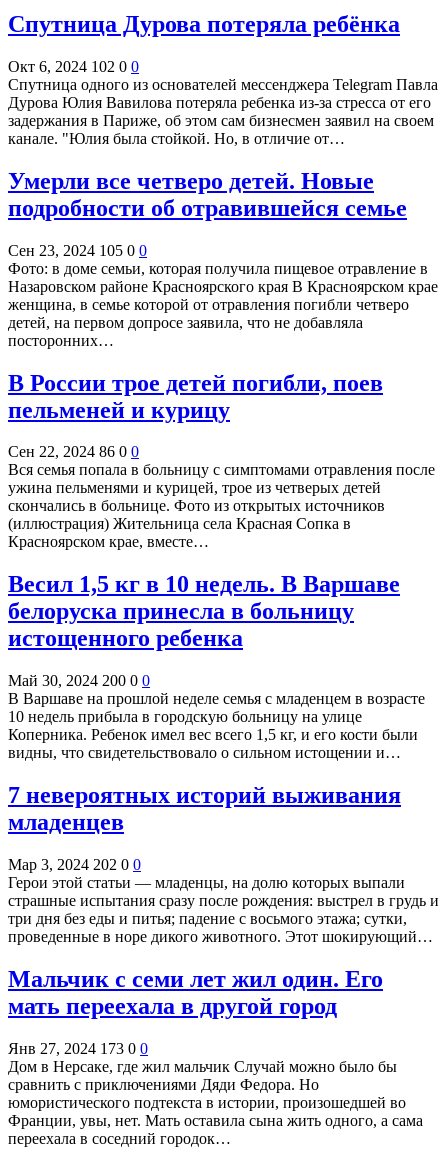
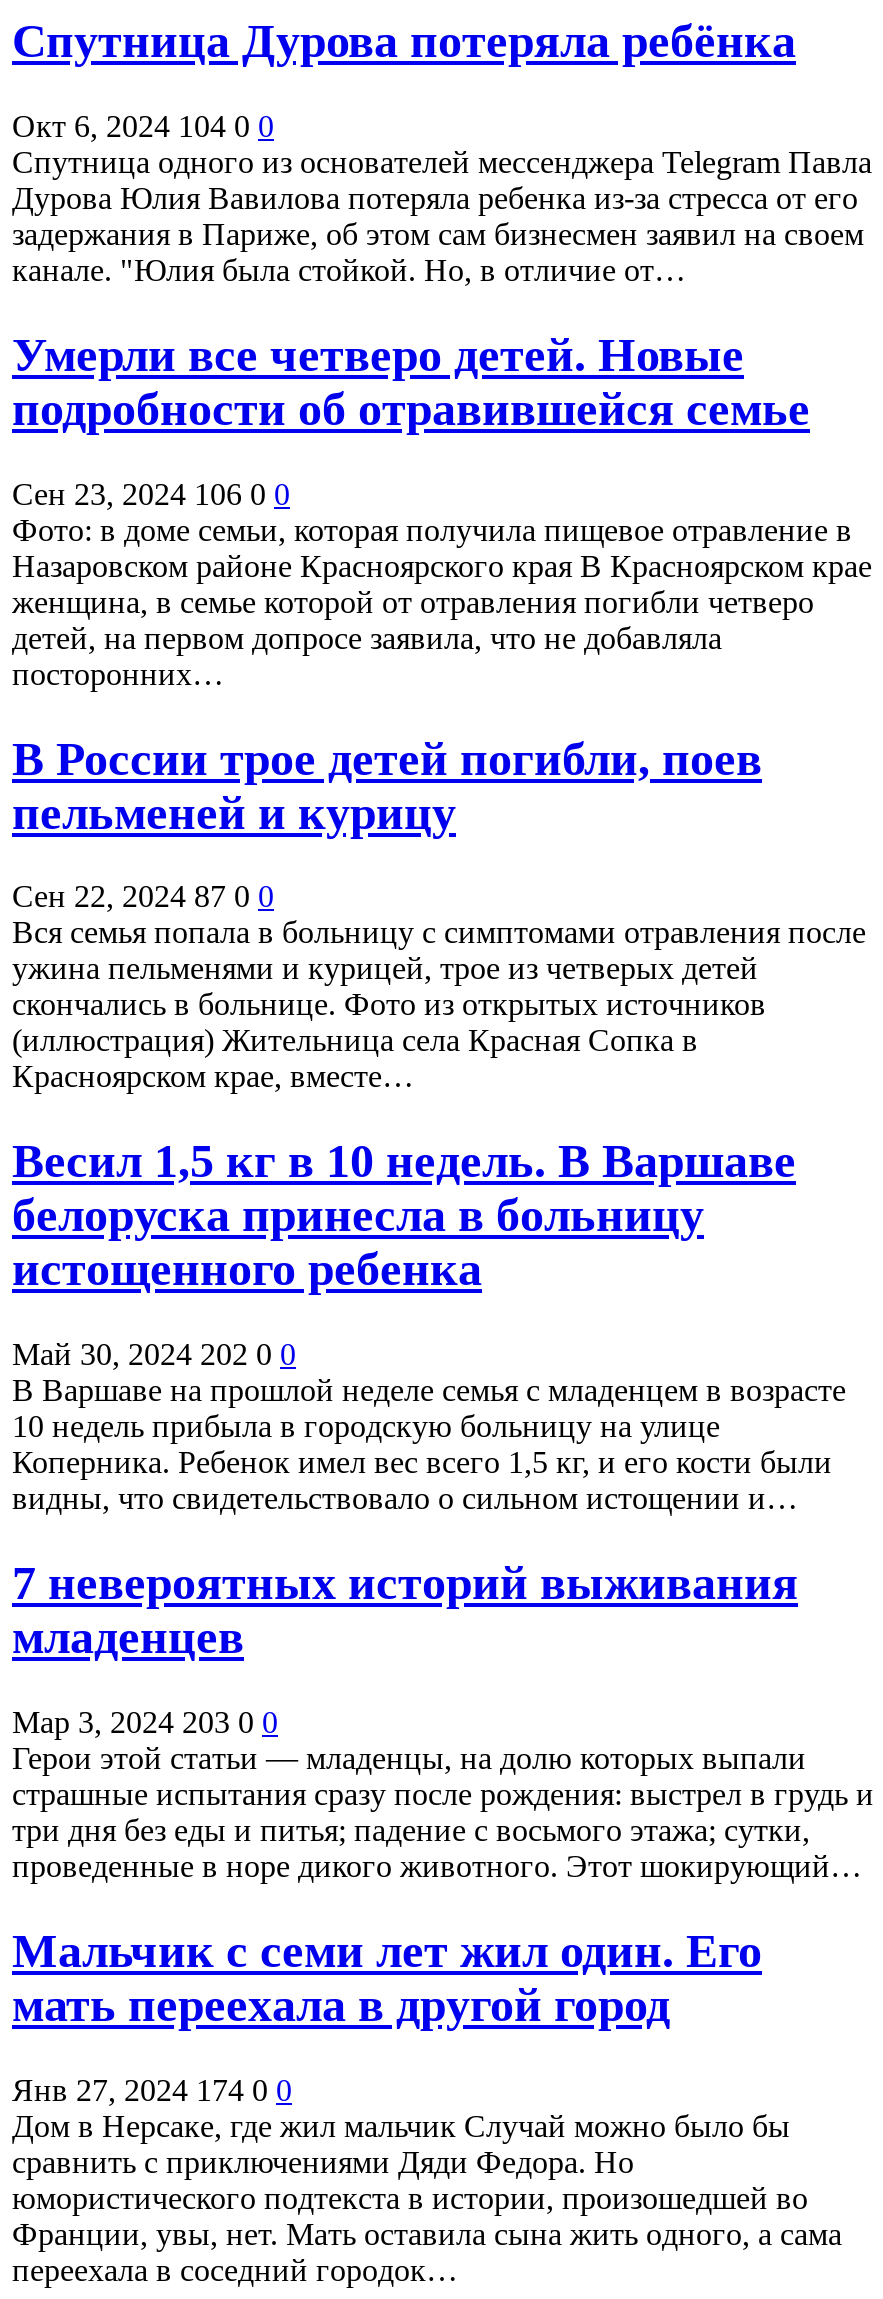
- Окт 6, 2024 102 0 0
+ Окт 6, 2024 104 0 0

- Сен 23, 2024 105 0 0
+ Сен 23, 2024 106 0 0

- Сен 22, 2024 86 0 0
+ Сен 22, 2024 87 0 0

- Май 30, 2024 200 0 0
+ Май 30, 2024 202 0 0

- Мар 3, 2024 202 0 0
+ Мар 3, 2024 203 0 0

- Янв 27, 2024 173 0 0
+ Янв 27, 2024 174 0 0
